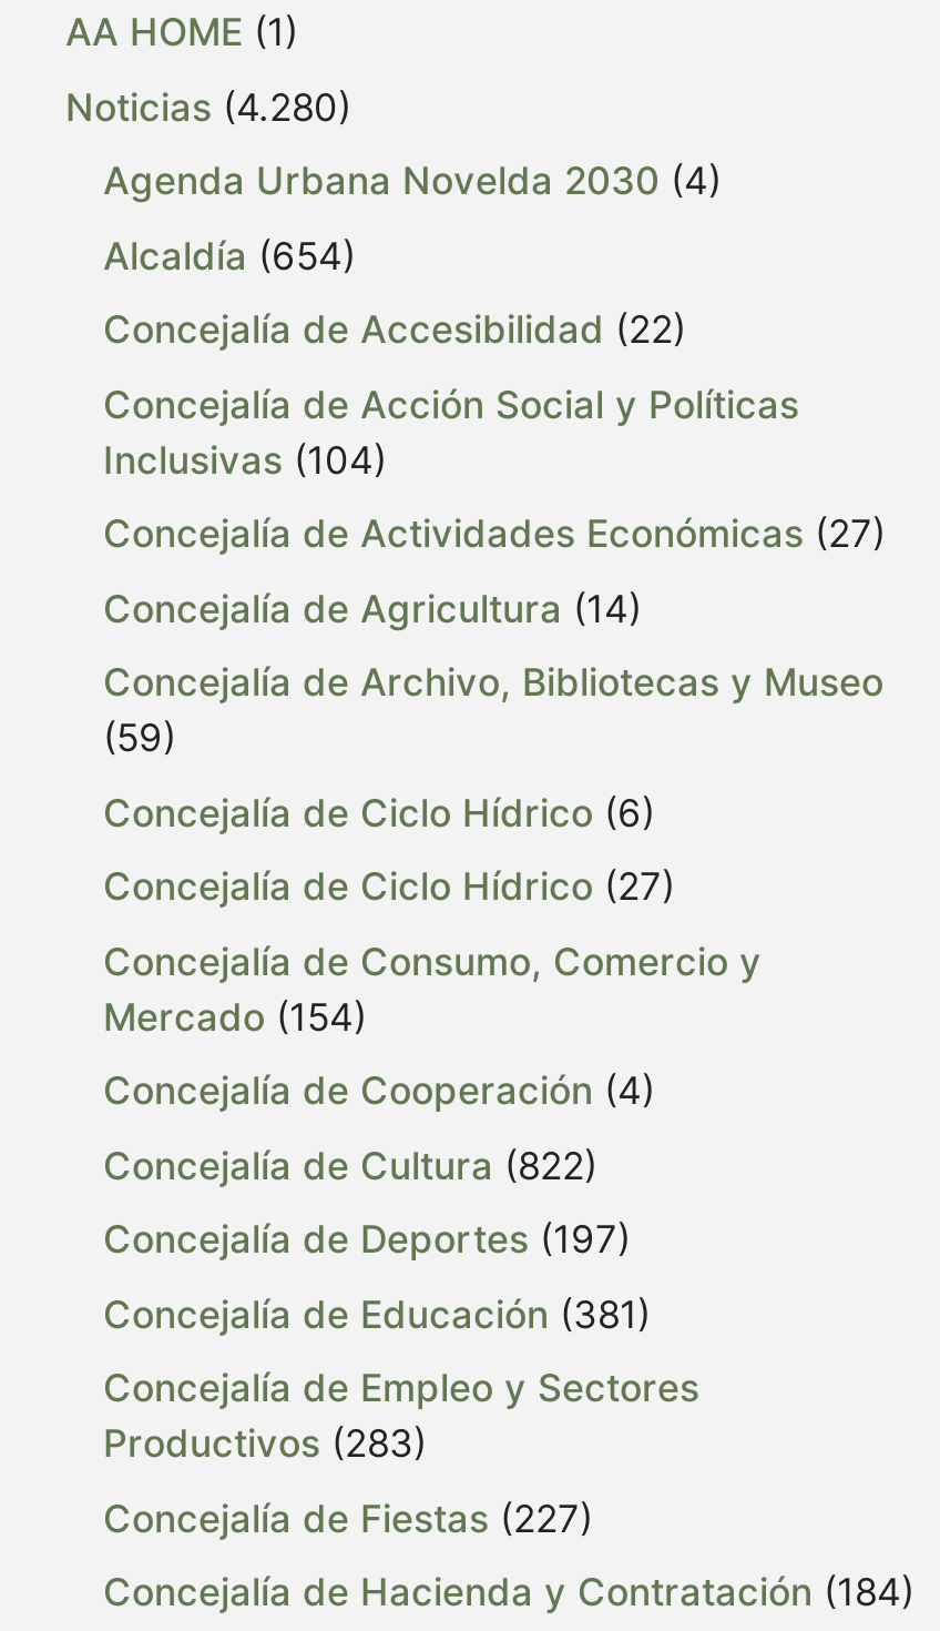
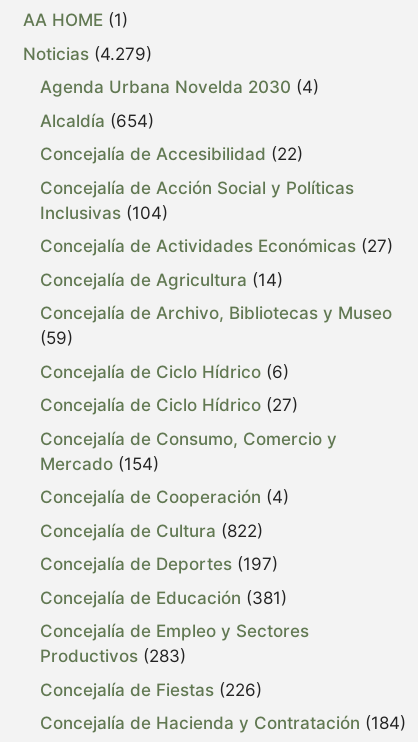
- Noticias (4.280)
+ Noticias (4.279)

- Concejalía de Fiestas (227)
+ Concejalía de Fiestas (226)
